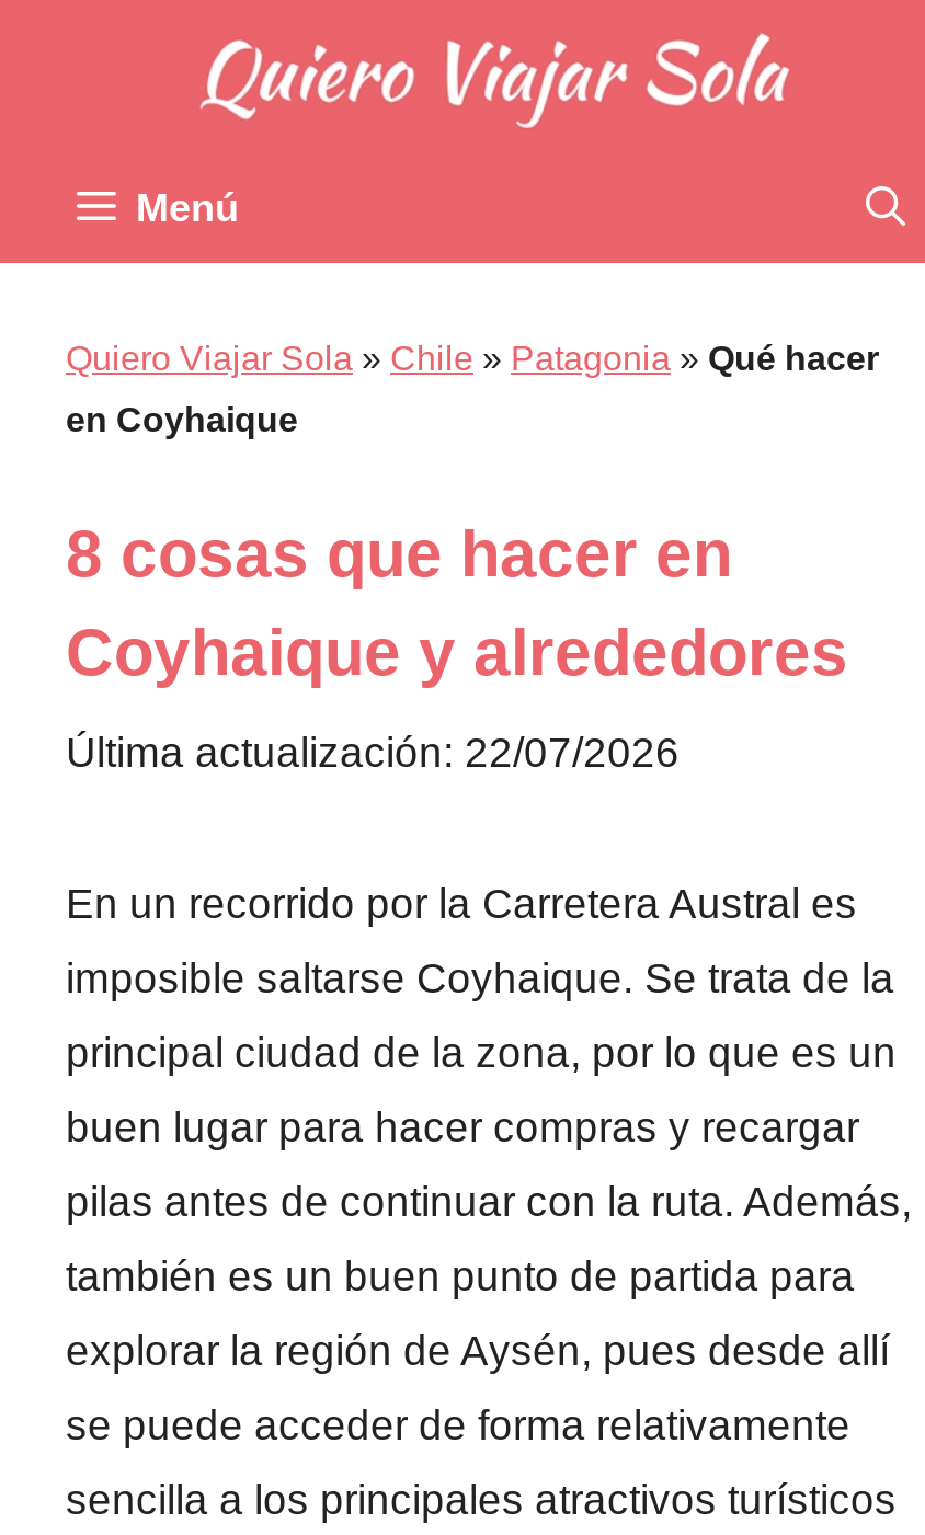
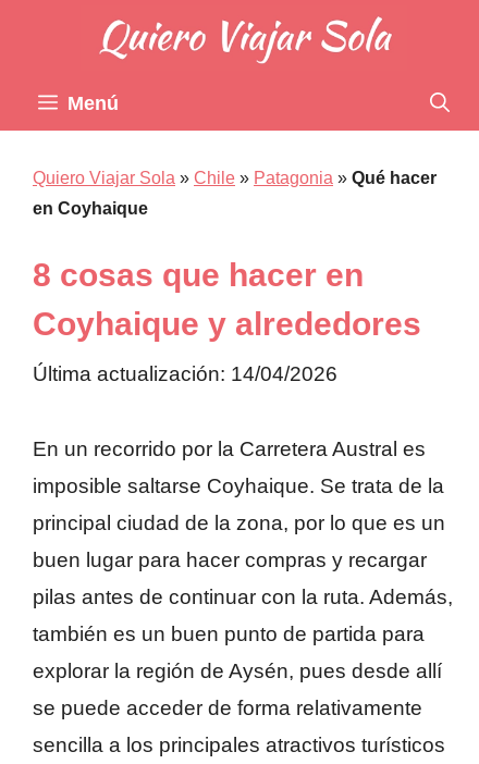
- Última actualización: 22/07/2026
+ Última actualización: 14/04/2026
